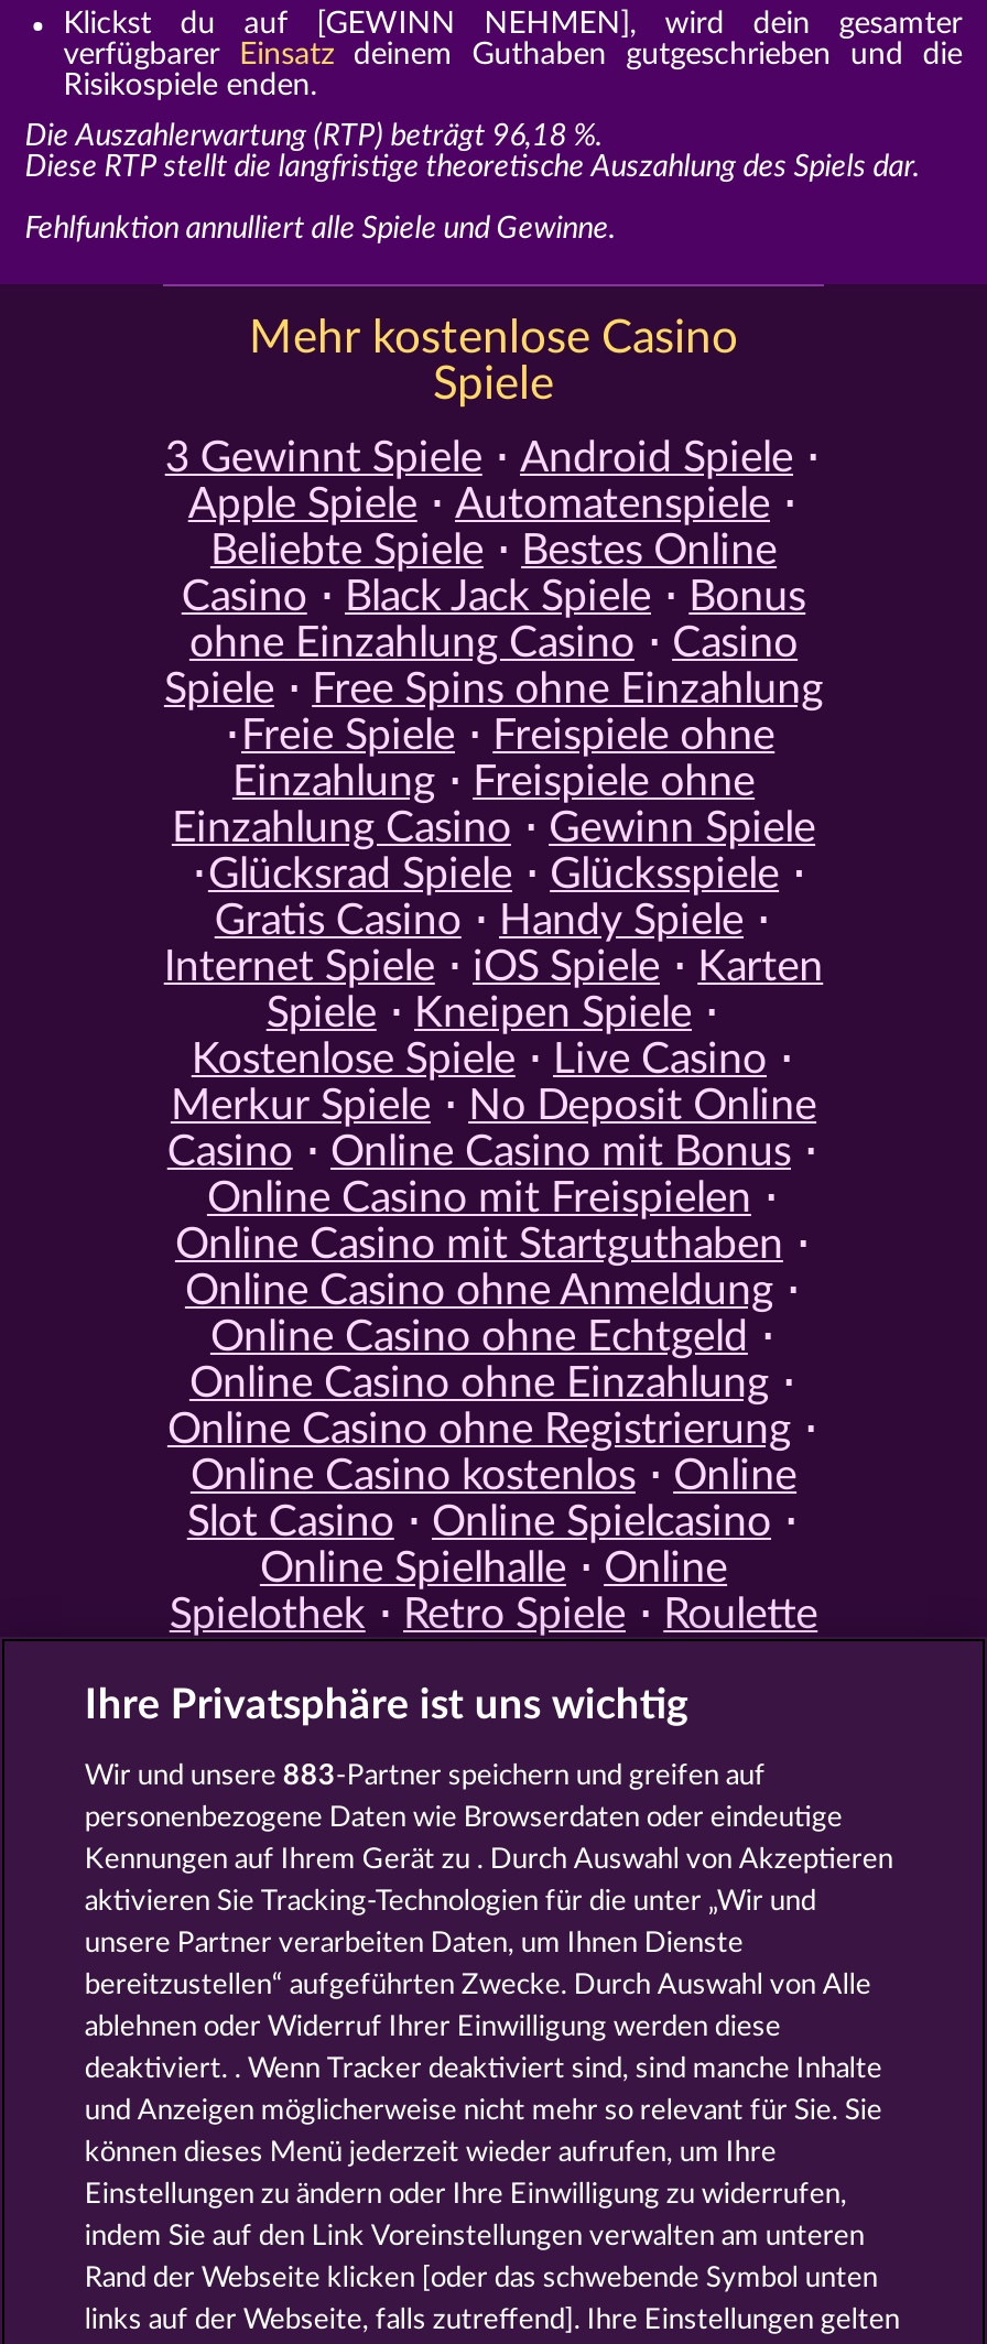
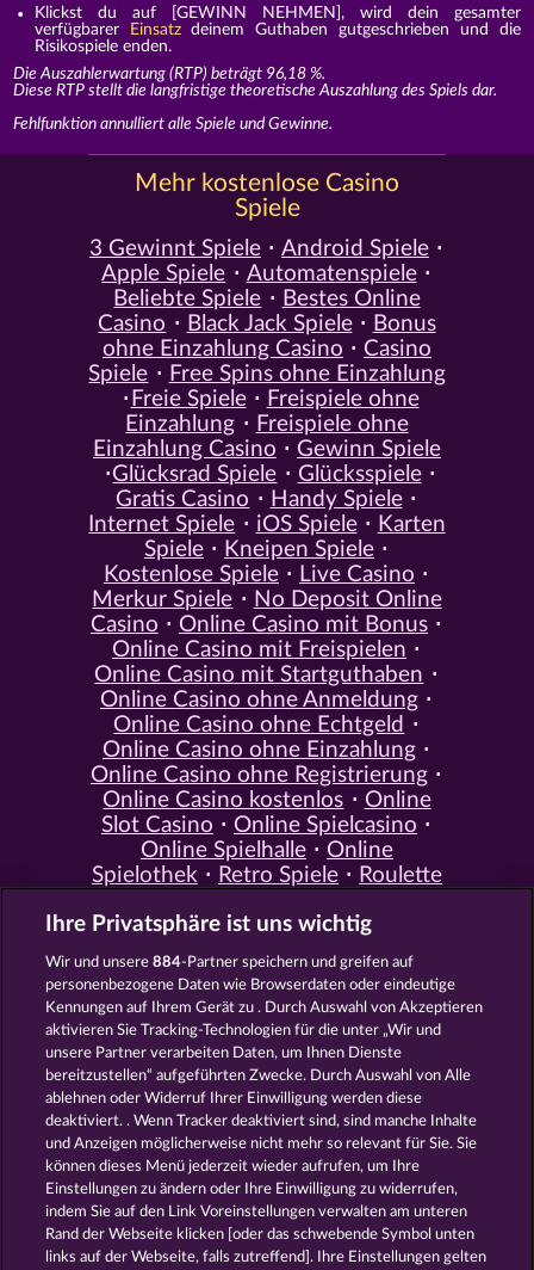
- Wir und unsere 883-Partner speichern und greifen auf
+ Wir und unsere 884-Partner speichern und greifen auf
